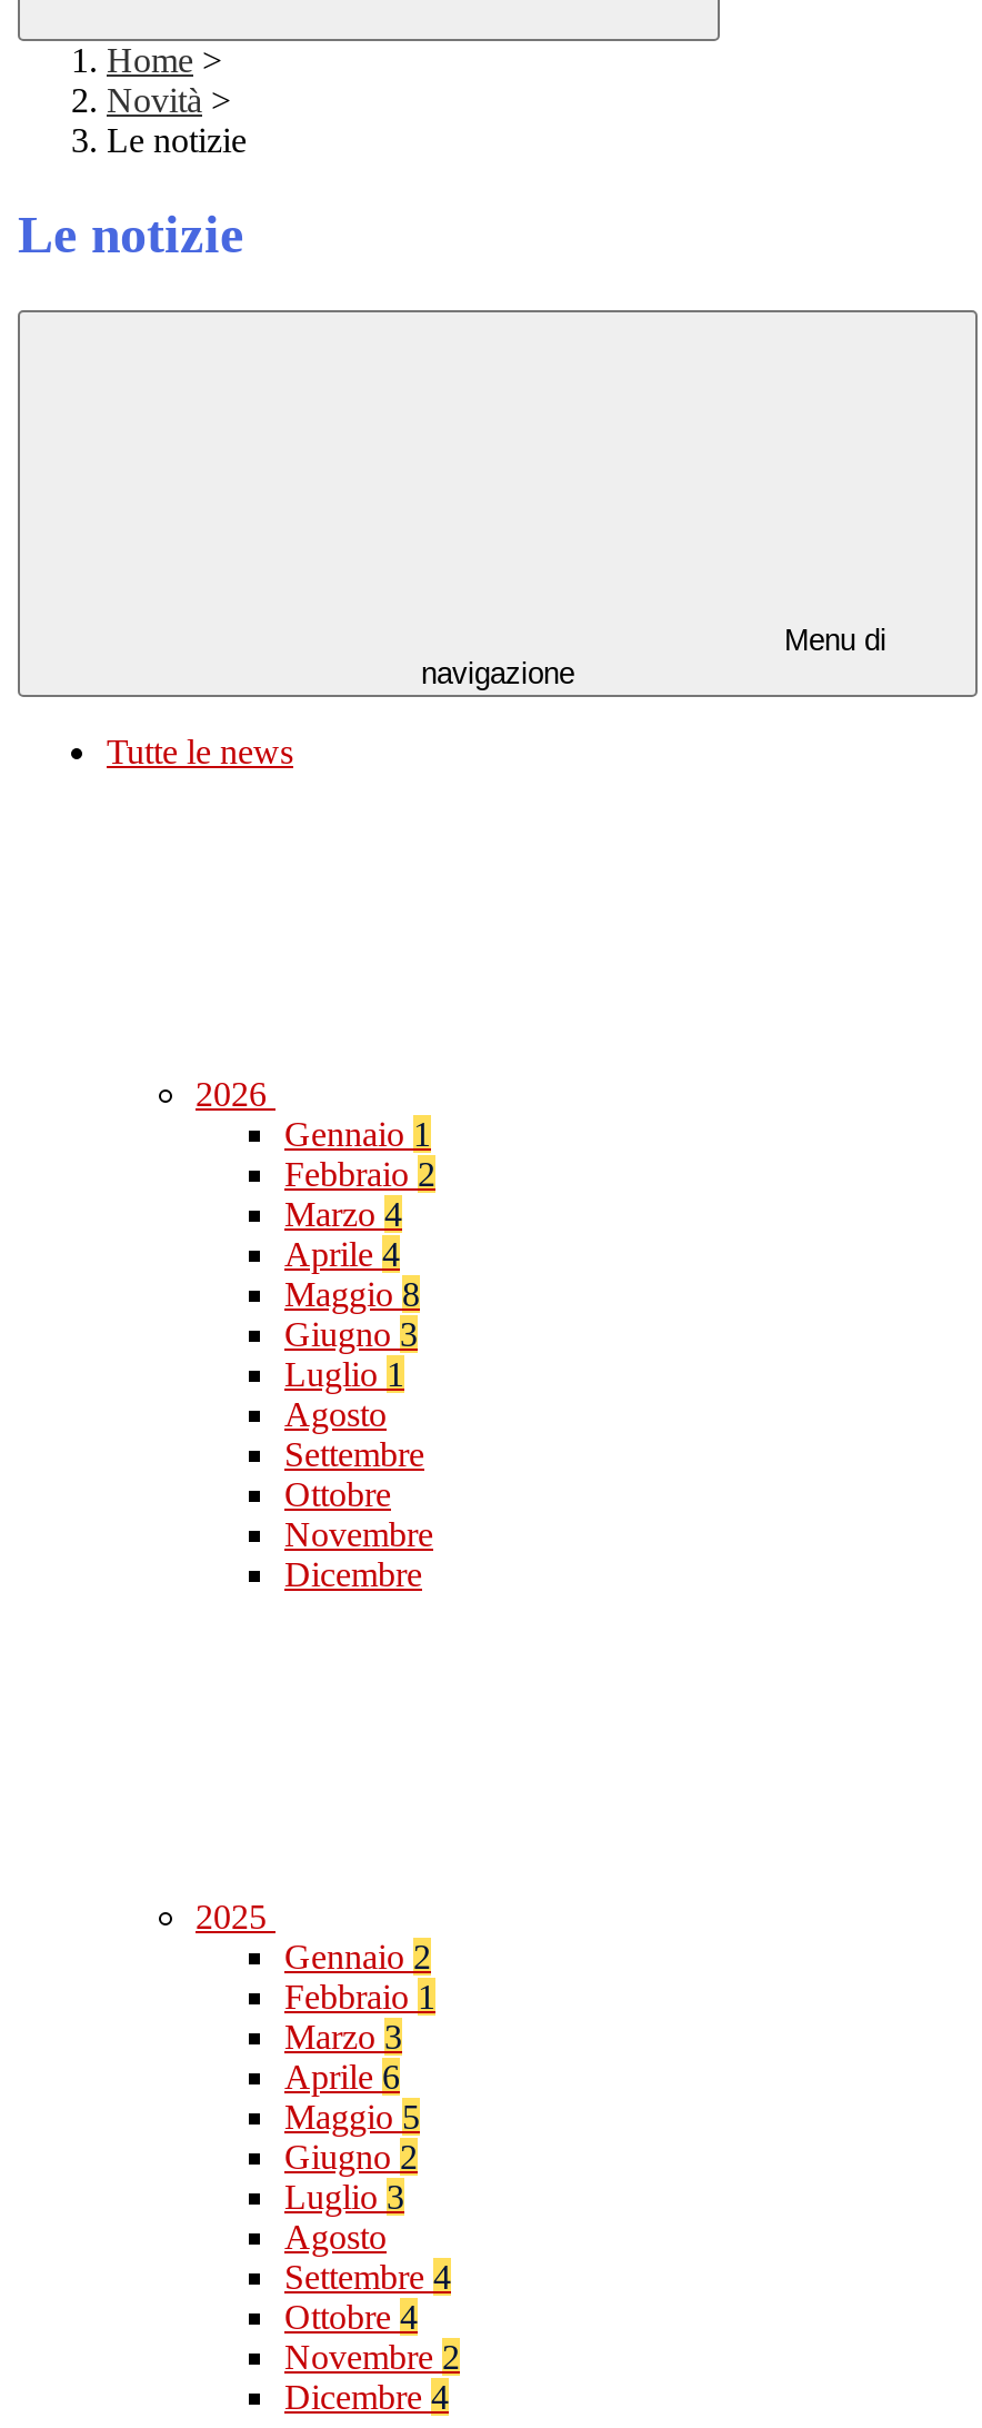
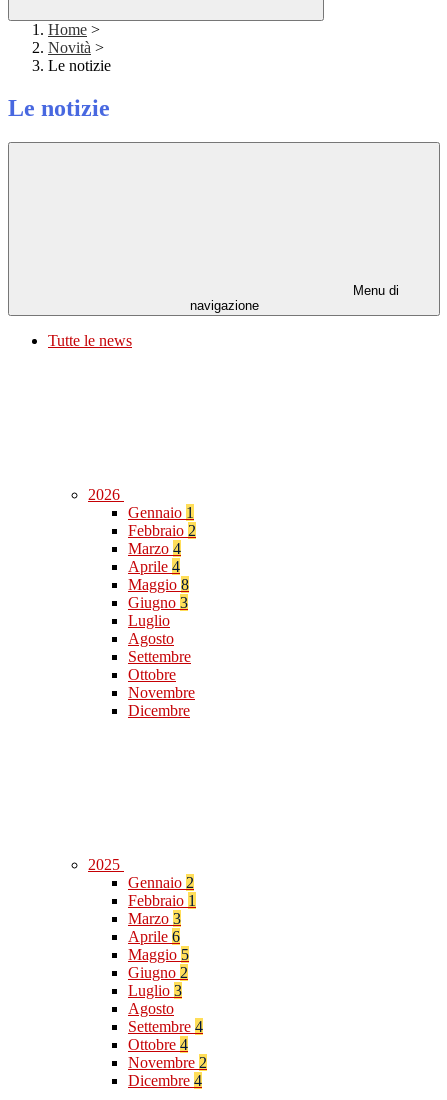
- Luglio 1
+ Luglio
